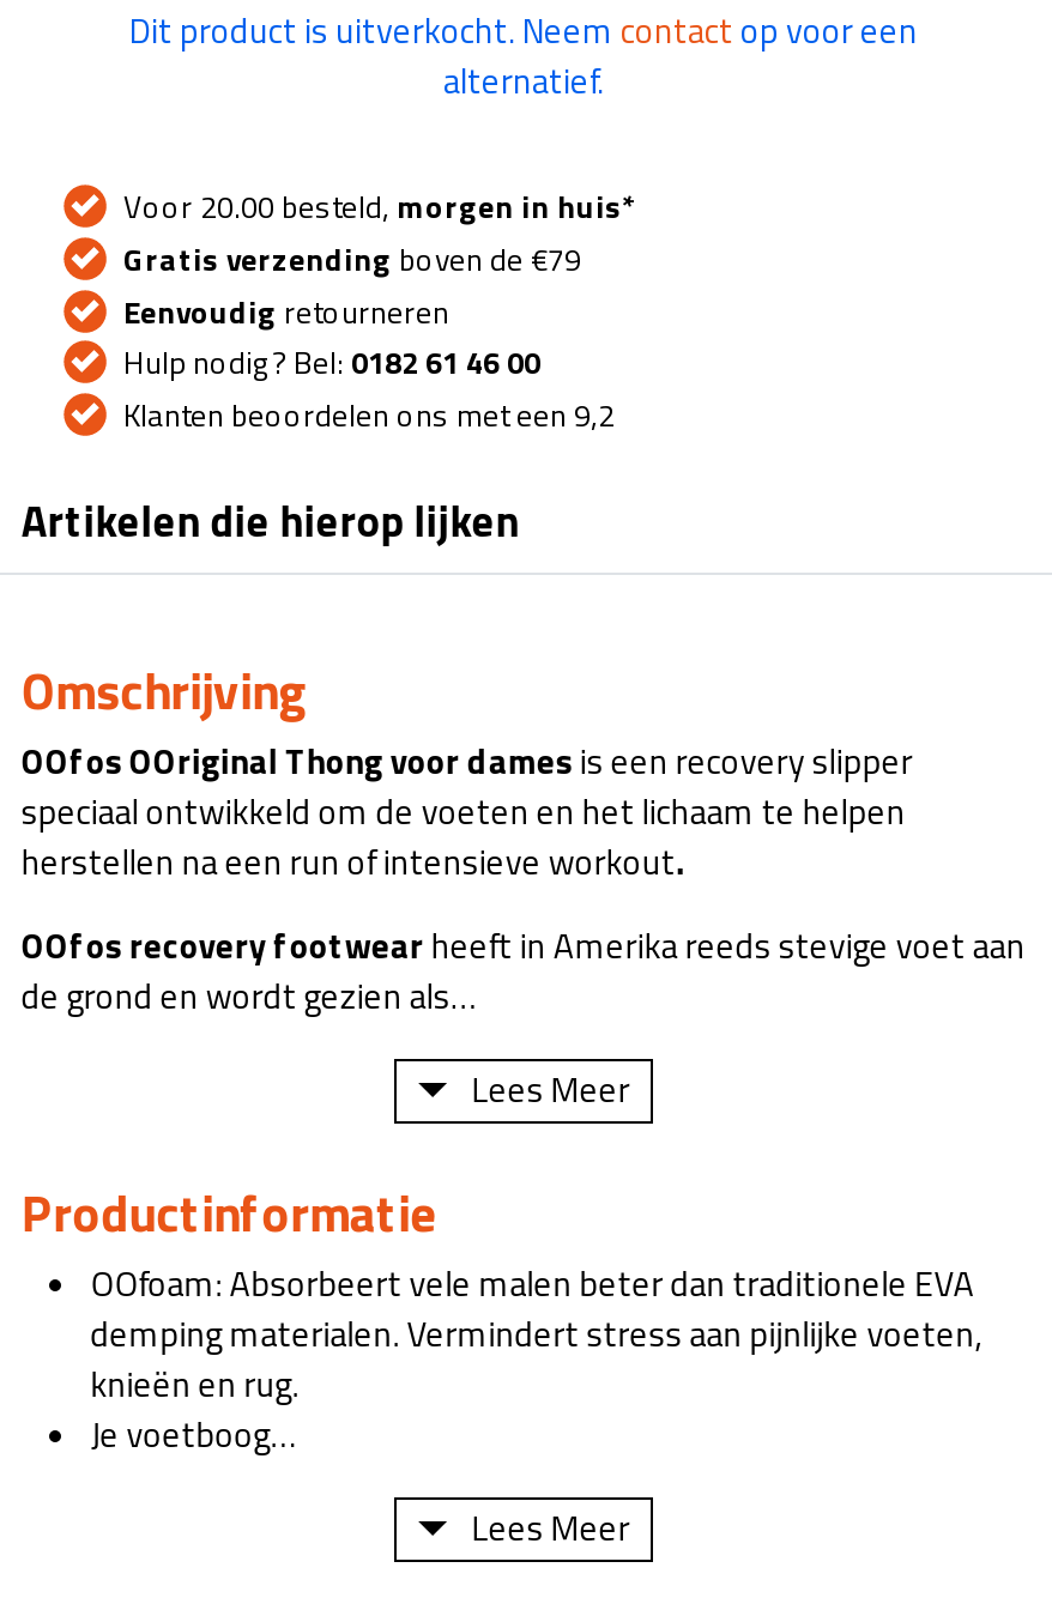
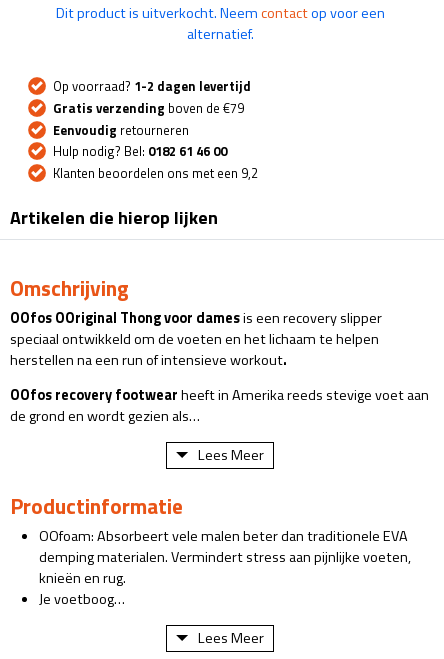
- Voor 20.00 besteld, morgen in huis*
+ Op voorraad? 1-2 dagen levertijd
